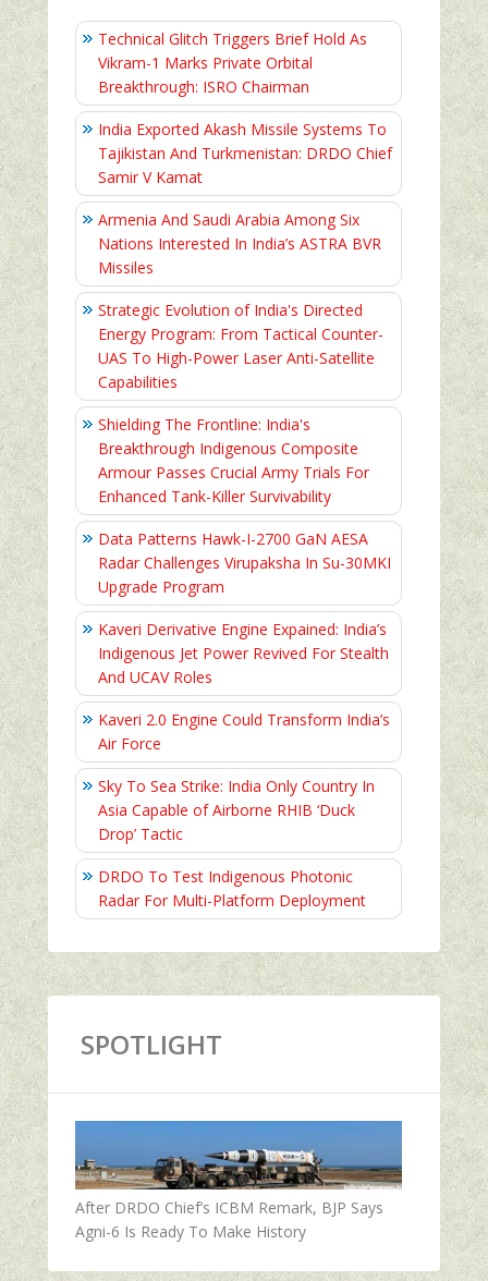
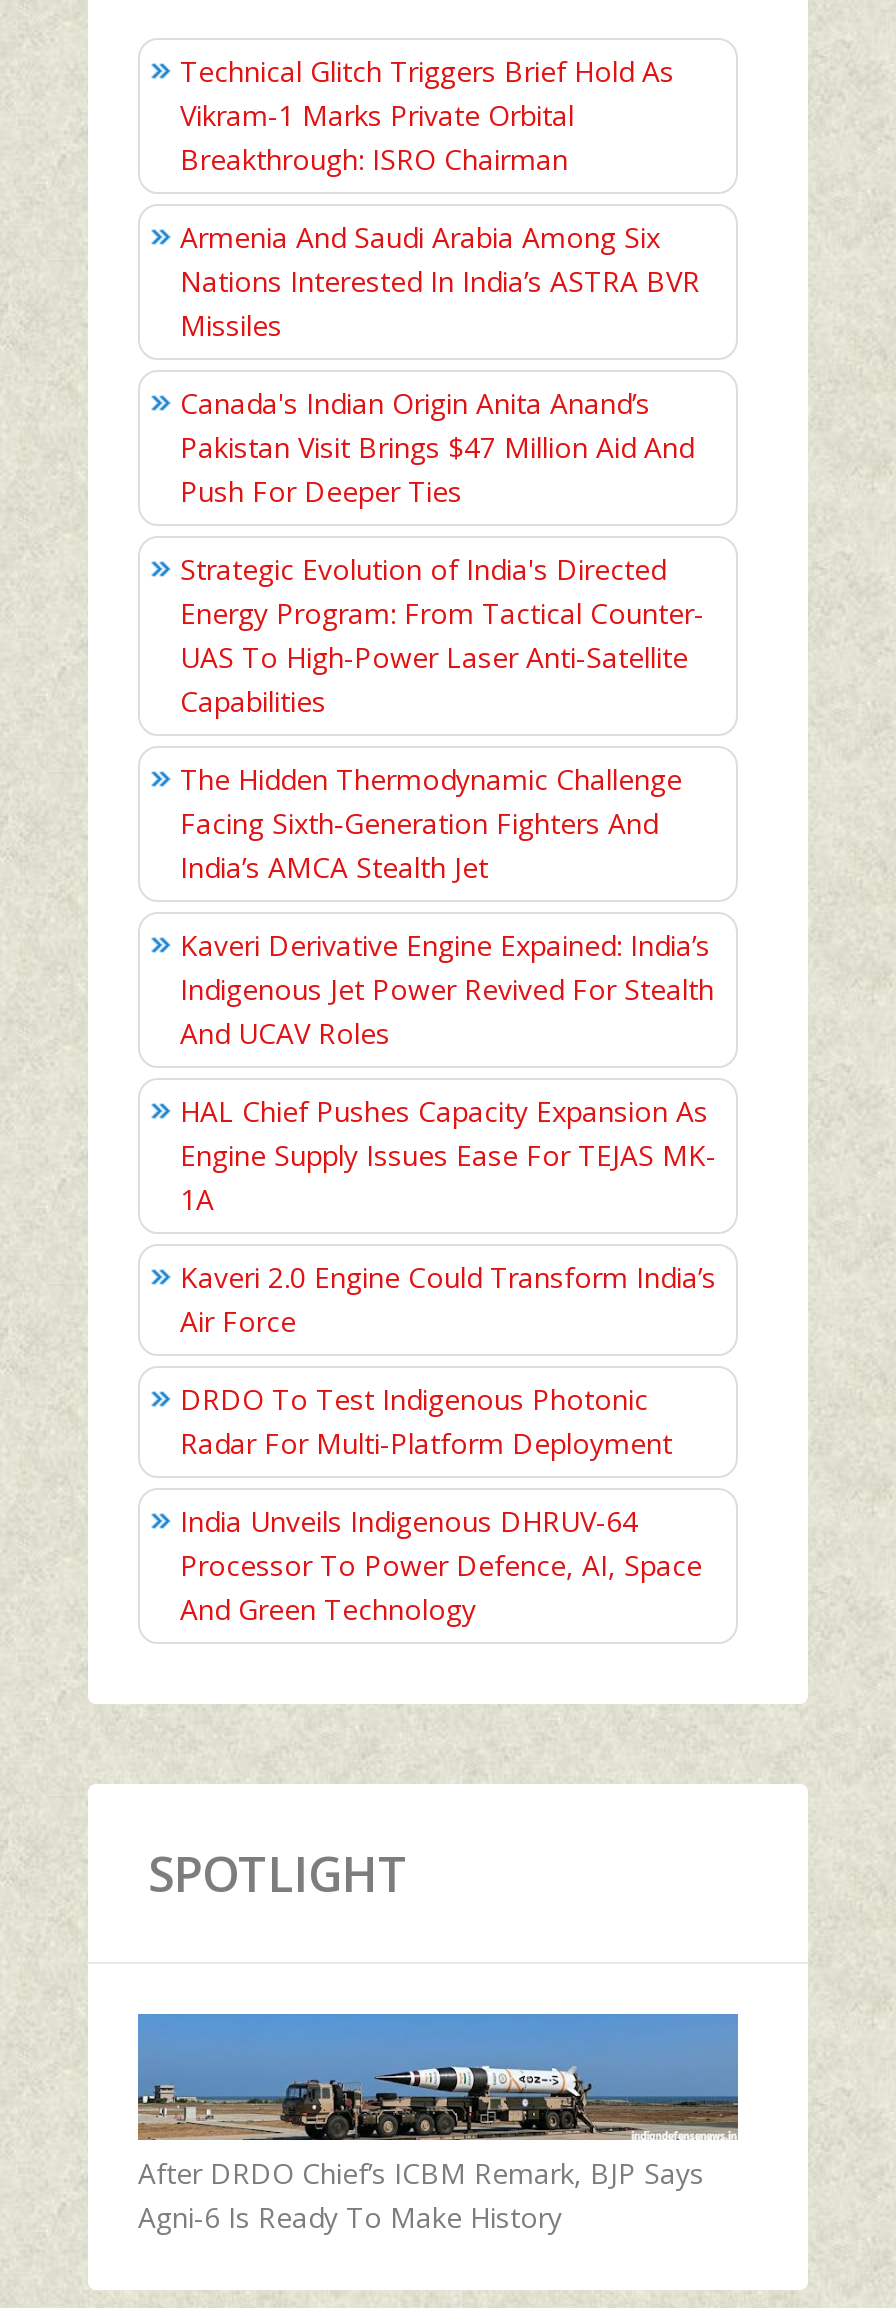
- India Exported Akash Missile Systems To
- Tajikistan And Turkmenistan: DRDO Chief
- Samir V Kamat

moved up: Armenia And Saudi Arabia Among Six | Nations Interested In India’s ASTRA BVR | Missiles

+ Canada's Indian Origin Anita Anand’s
+ Pakistan Visit Brings $47 Million Aid And
+ Push For Deeper Ties

- Shielding The Frontline: India's
- Breakthrough Indigenous Composite
- Armour Passes Crucial Army Trials For
- Enhanced Tank-Killer Survivability
- Data Patterns Hawk-I-2700 GaN AESA
- Radar Challenges Virupaksha In Su-30MKI
- Upgrade Program
+ The Hidden Thermodynamic Challenge
+ Facing Sixth‑Generation Fighters And
+ India’s AMCA Stealth Jet

moved up: Kaveri Derivative Engine Expained: India’s | Indigenous Jet Power Revived For Stealth | And UCAV Roles

+ HAL Chief Pushes Capacity Expansion As
+ Engine Supply Issues Ease For TEJAS MK-
+ 1A

- Sky To Sea Strike: India Only Country In
- Asia Capable of Airborne RHIB ‘Duck
- Drop’ Tactic

moved up: DRDO To Test Indigenous Photonic | Radar For Multi-Platform Deployment

+ India Unveils Indigenous DHRUV-64
+ Processor To Power Defence, AI, Space
+ And Green Technology
